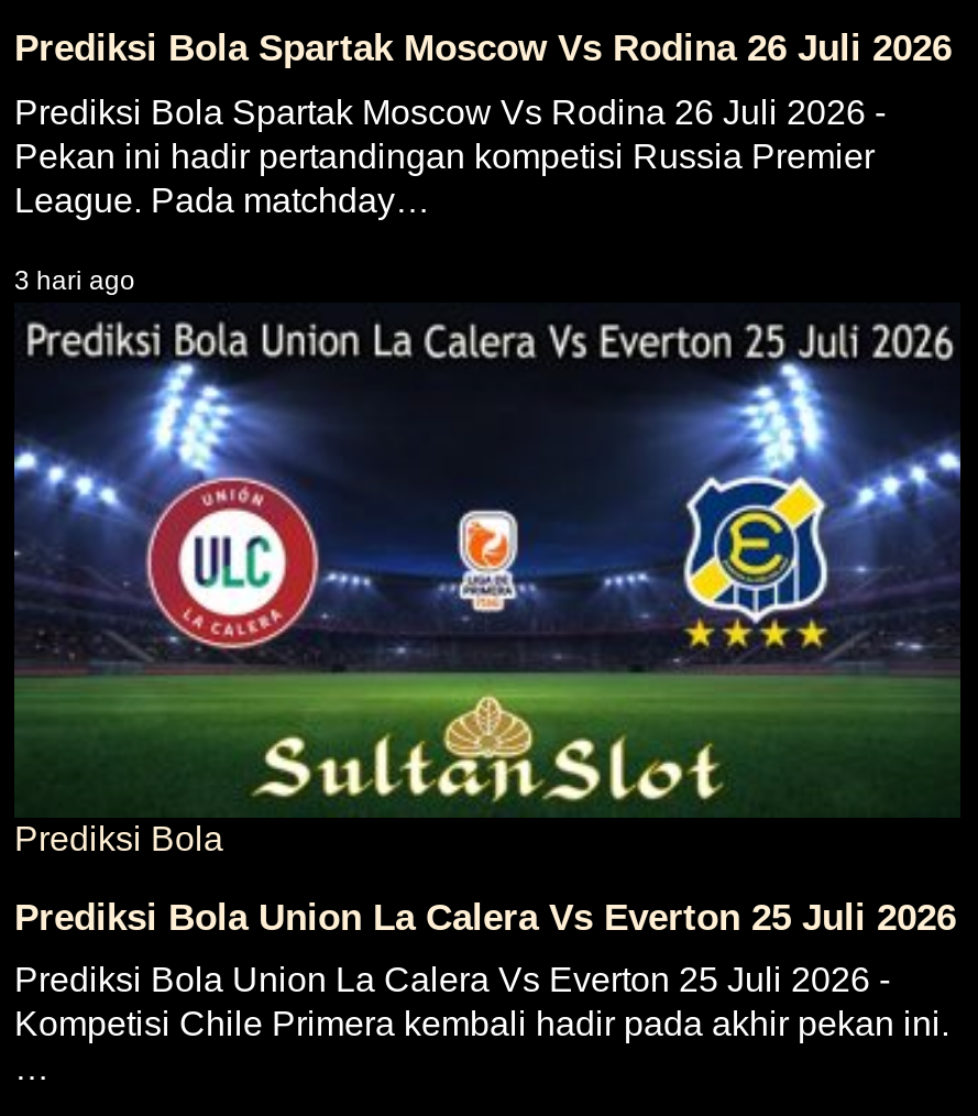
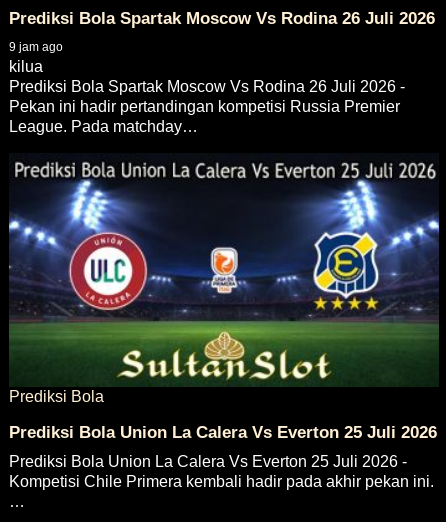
+ 9 jam ago
+ kilua

moved down: Prediksi Bola Spartak Moscow Vs Rodina 26 Juli 2026 - | Pekan ini hadir pertandingan kompetisi Russia Premier | League. Pada matchday…

- 3 hari ago
